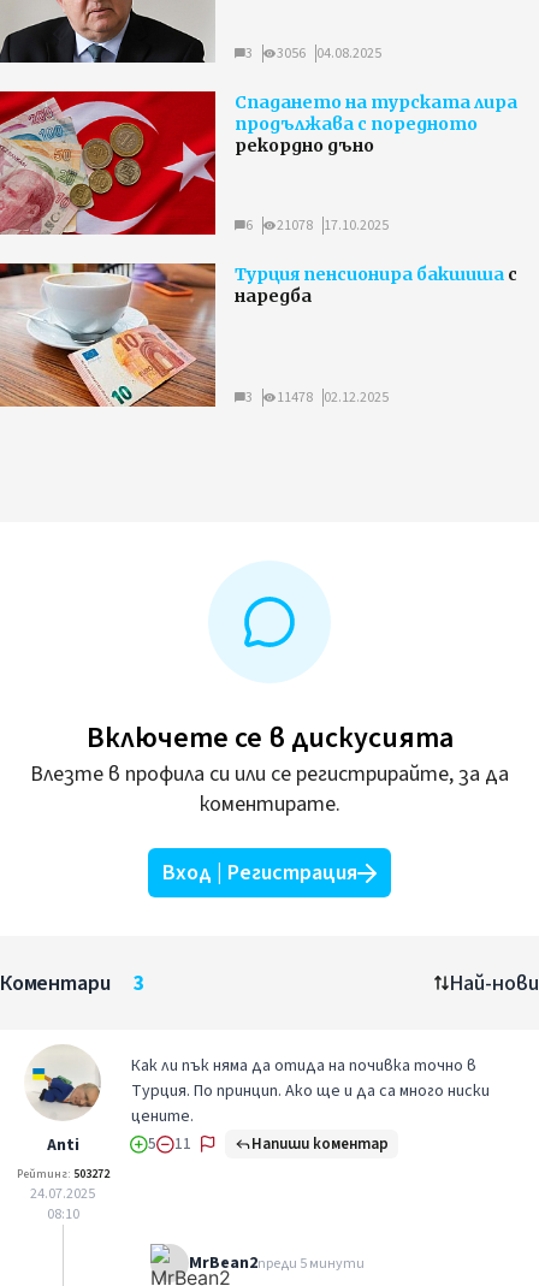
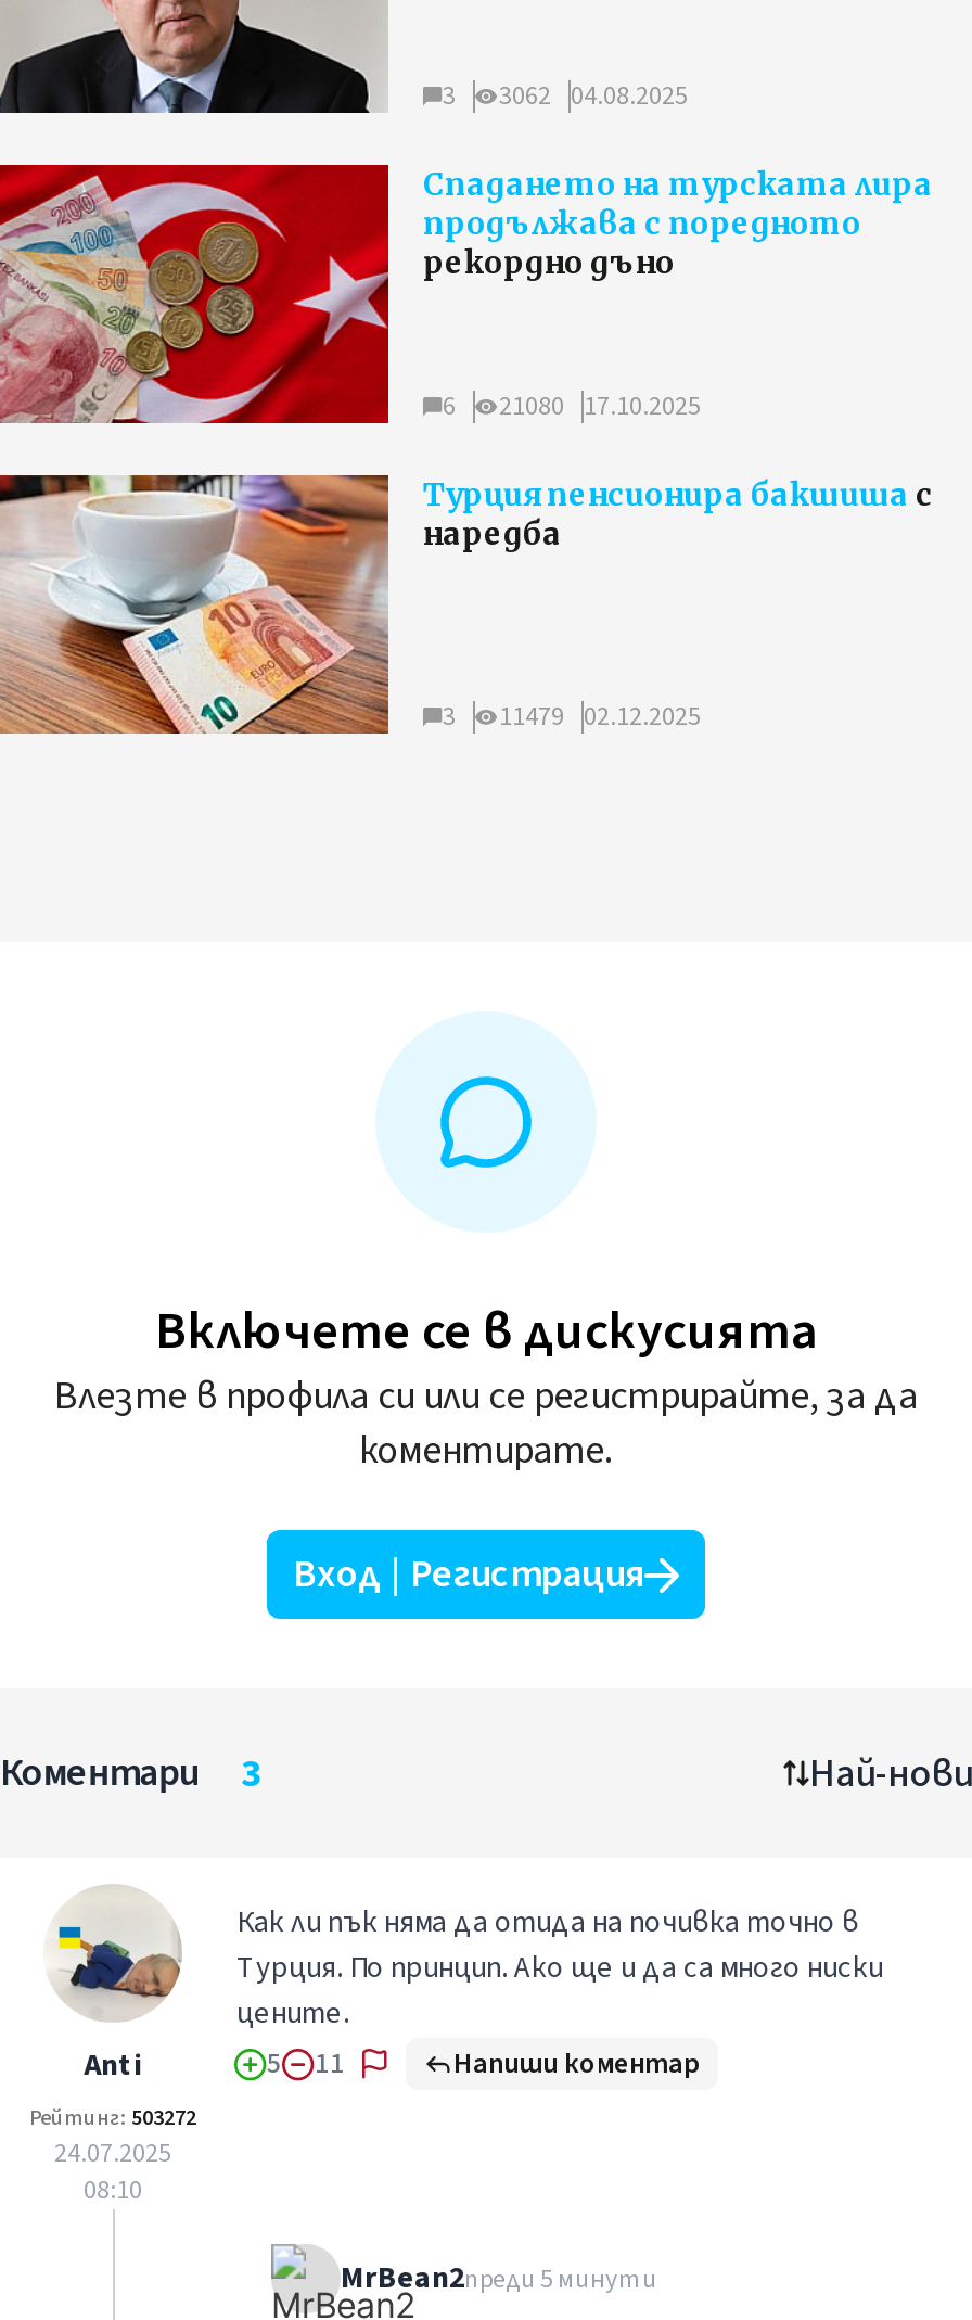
- 3 3056 04.08.2025
+ 3 3062 04.08.2025

- 6 21078 17.10.2025
+ 6 21080 17.10.2025

- 3 11478 02.12.2025
+ 3 11479 02.12.2025
